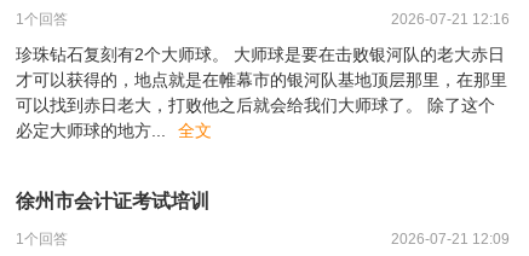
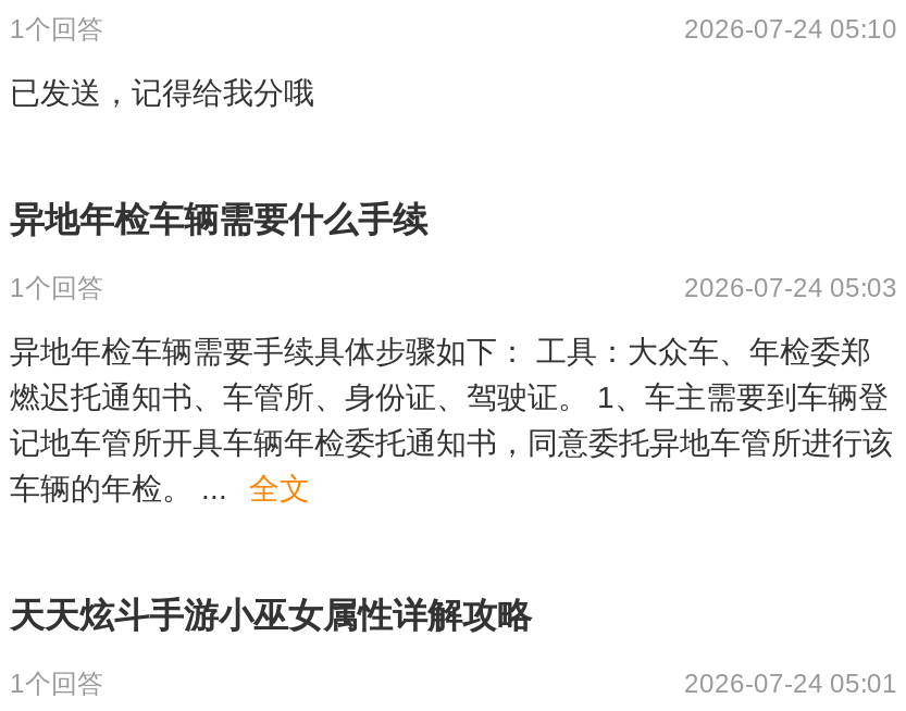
- 2026-07-21 12:16
- 珍珠钻石复刻有2个大师球。 大师球是要在击败银河队的老大赤日
- 才可以获得的，地点就是在帷幕市的银河队基地顶层那里，在那里
- 可以找到赤日老大，打败他之后就会给我们大师球了。 除了这个
- 必定大师球的地方...
+ 2026-07-24 05:10
+ 已发送，记得给我分哦
+ 异地年检车辆需要什么手续
+ 1个回答
+ 2026-07-24 05:03
+ 异地年检车辆需要手续具体步骤如下： 工具：大众车、年检委郑
+ 燃迟托通知书、车管所、身份证、驾驶证。 1、车主需要到车辆登
+ 记地车管所开具车辆年检委托通知书，同意委托异地车管所进行该
+ 车辆的年检。...

- 徐州市会计证考试培训
+ 天天炫斗手游小巫女属性详解攻略

- 2026-07-21 12:09
+ 2026-07-24 05:01
